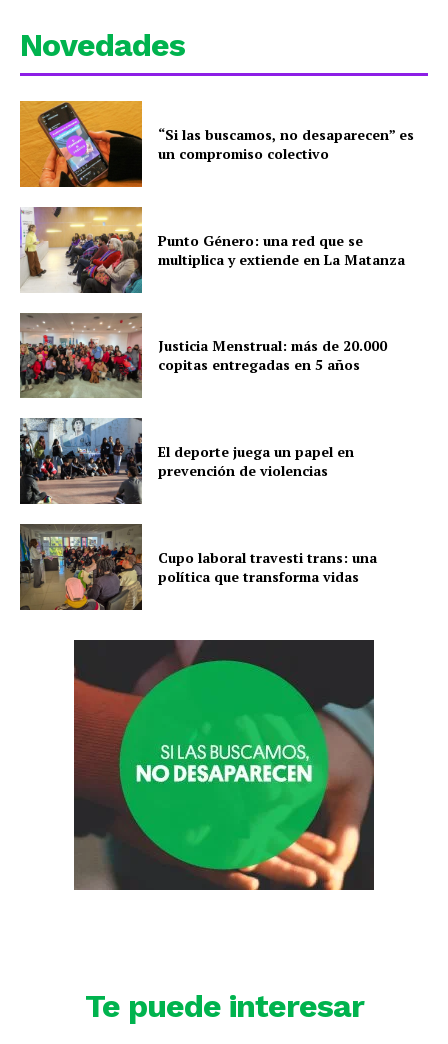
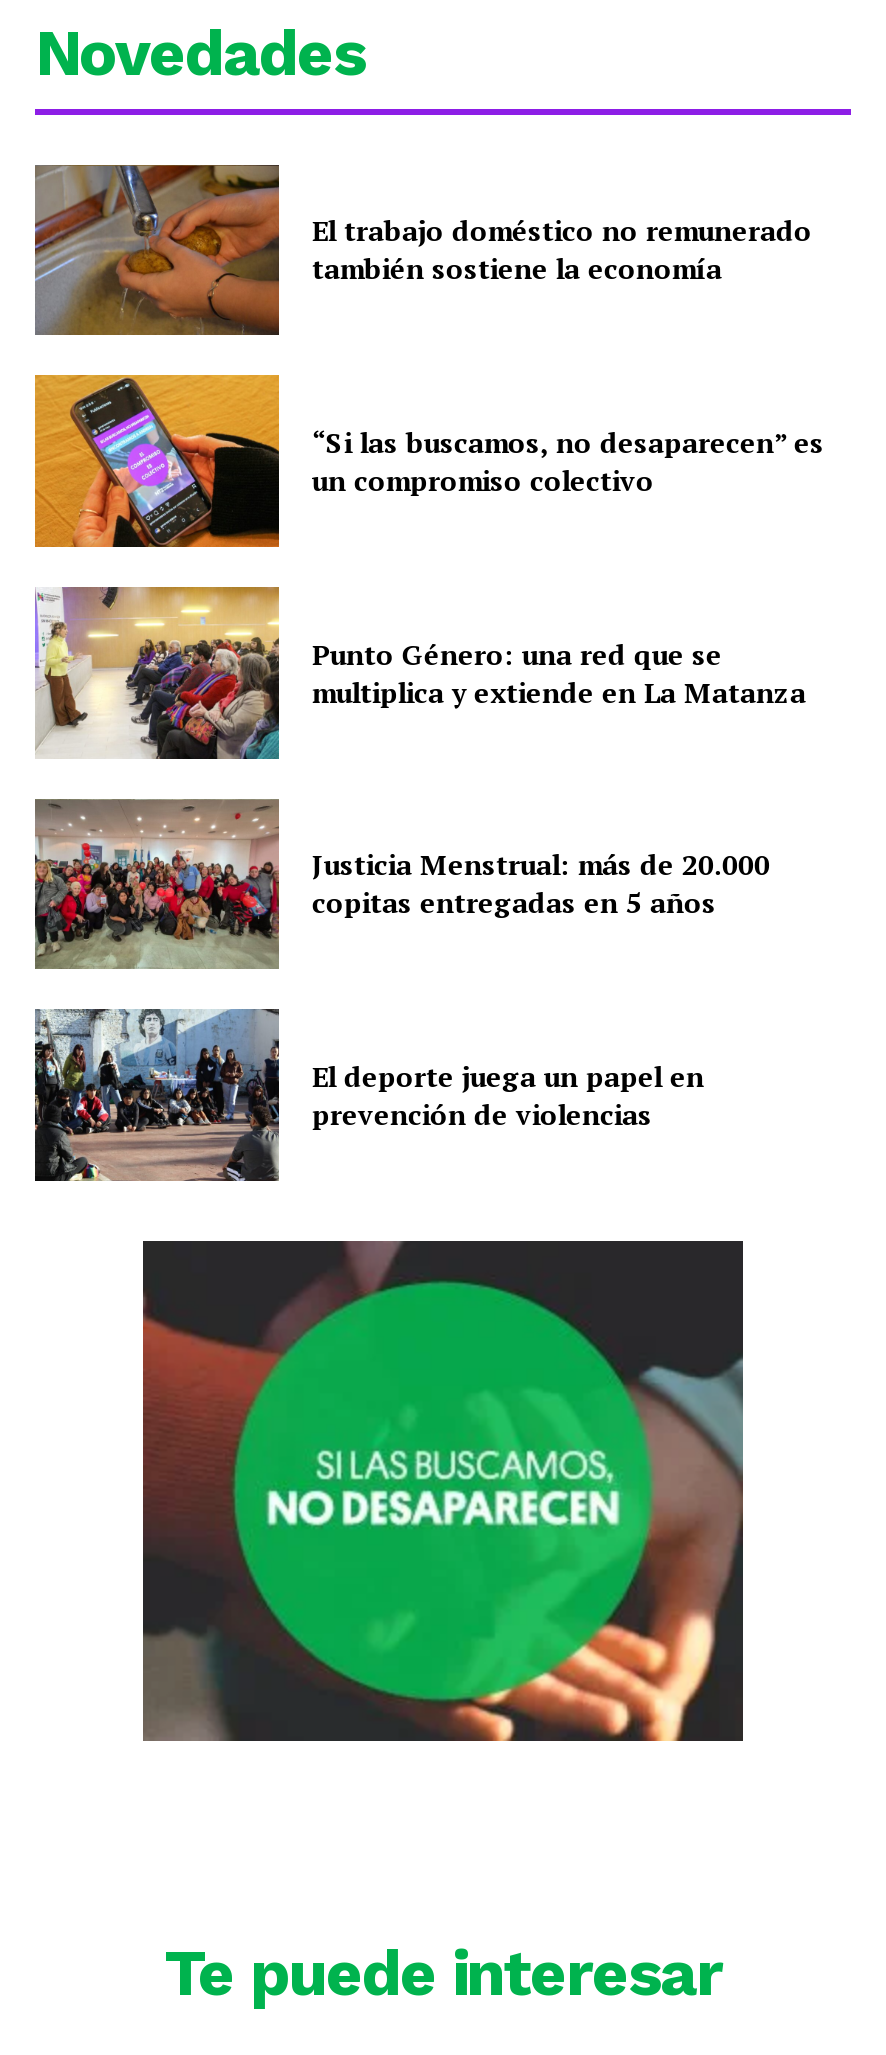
+ [image]
+ El trabajo doméstico no remunerado
+ también sostiene la economía

moved down: [image] | “Si las buscamos, no desaparecen” es | un compromiso colectivo | ... | El deporte juega un papel en | prevención de violencias

- [image]
- Cupo laboral travesti trans: una
- política que transforma vidas
